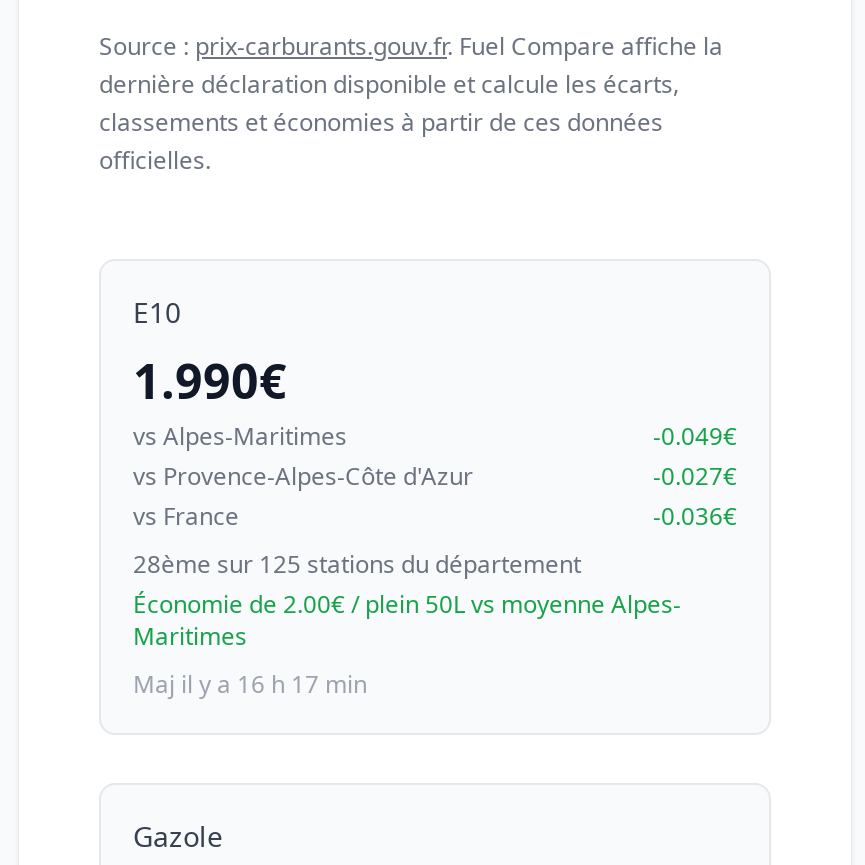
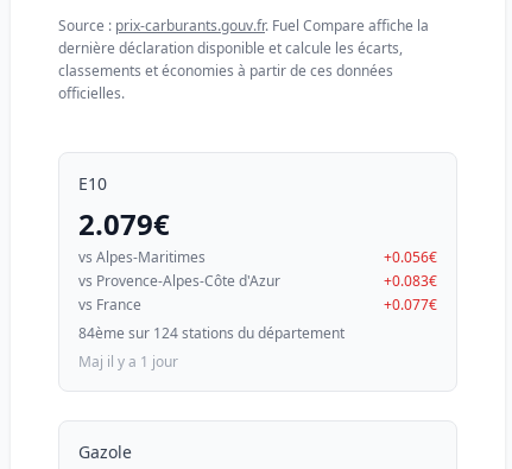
- 1.990€
+ 2.079€

- -0.049€
+ +0.056€

- -0.027€
+ +0.083€

- -0.036€
- 28ème sur 125 stations du département
- Économie de 2.00€ / plein 50L vs moyenne Alpes-
- Maritimes
- Maj il y a 16 h 17 min
+ +0.077€
+ 84ème sur 124 stations du département
+ Maj il y a 1 jour
